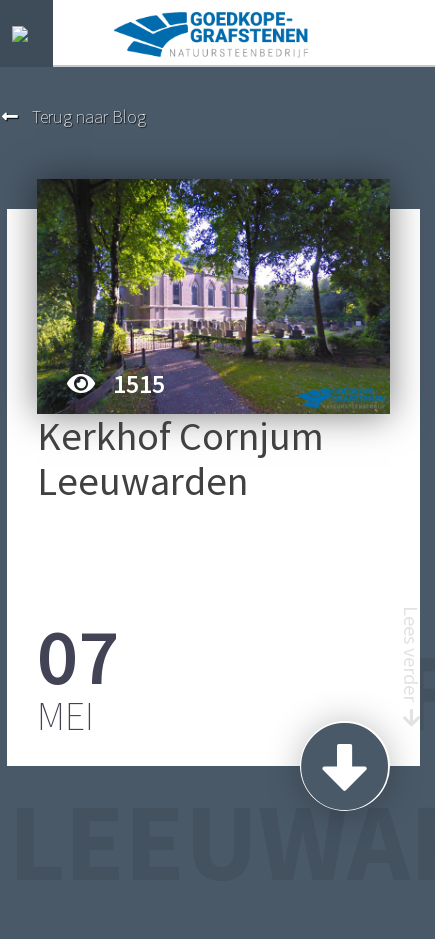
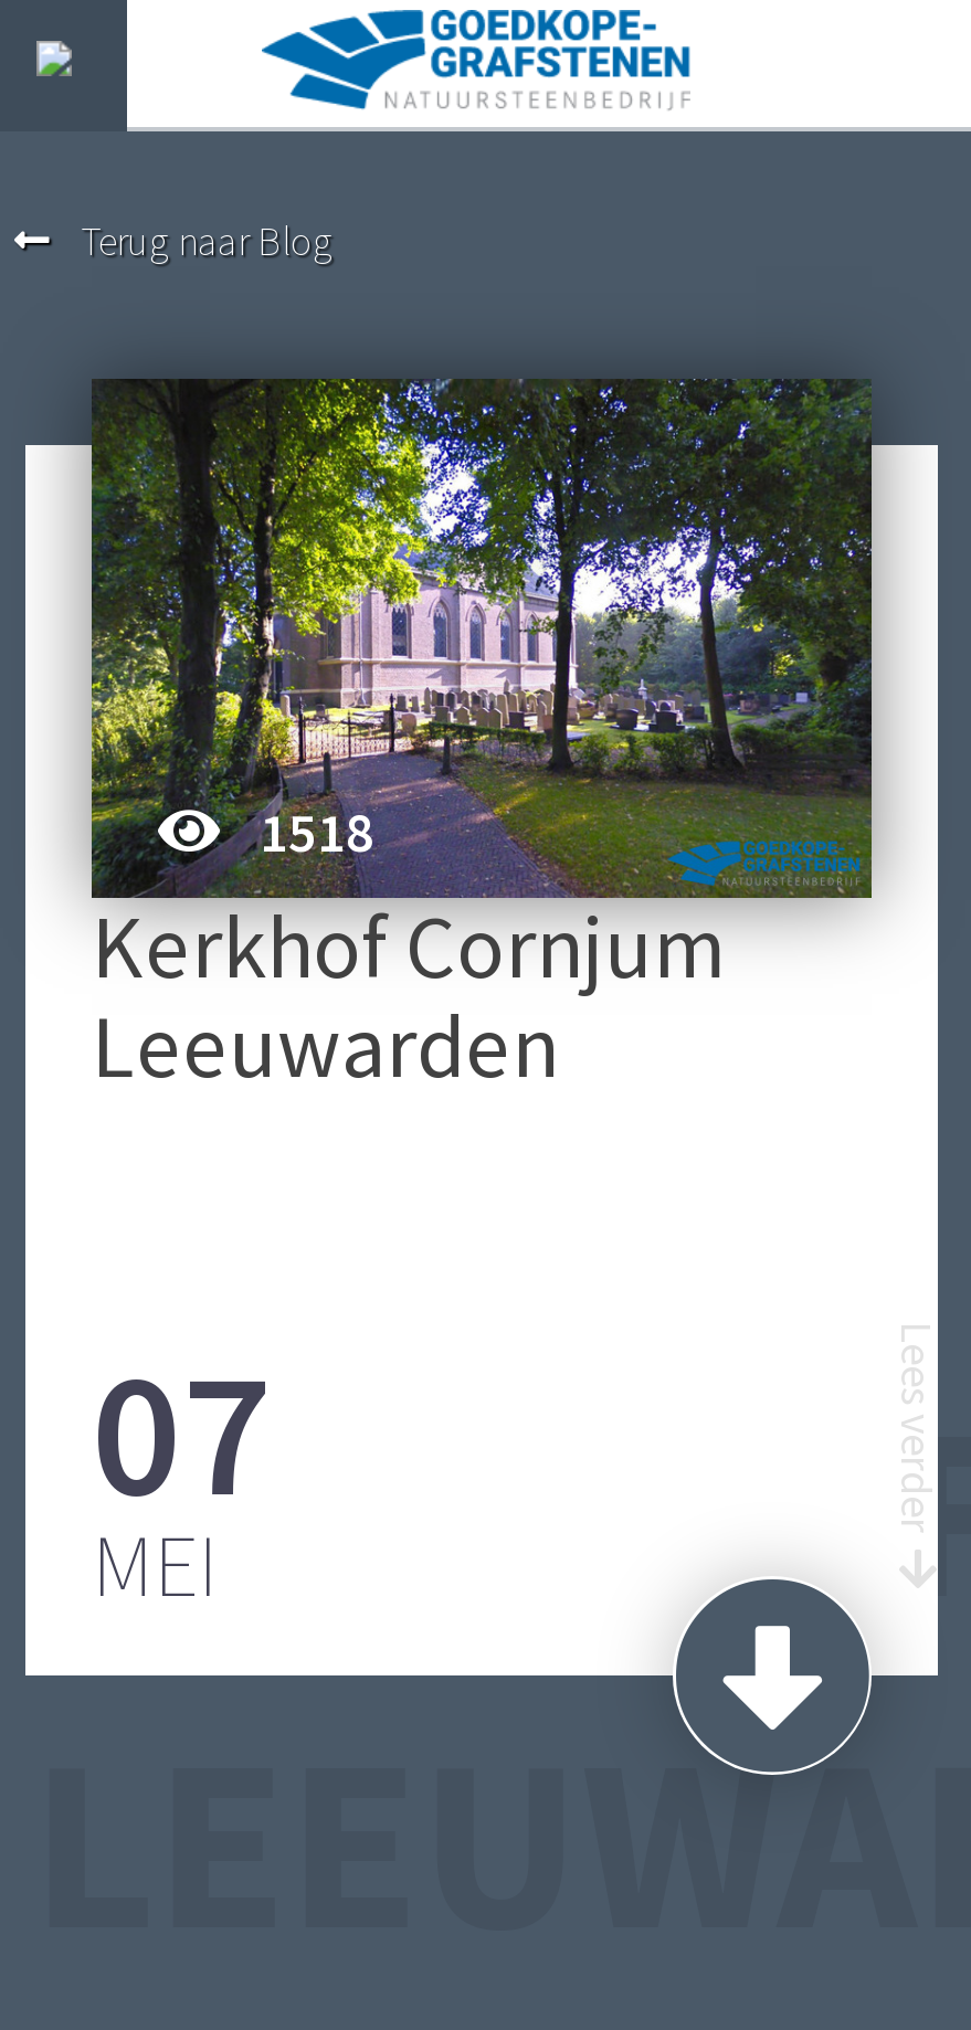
- 1515
+ 1518
